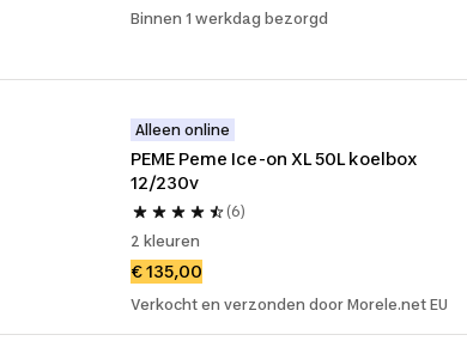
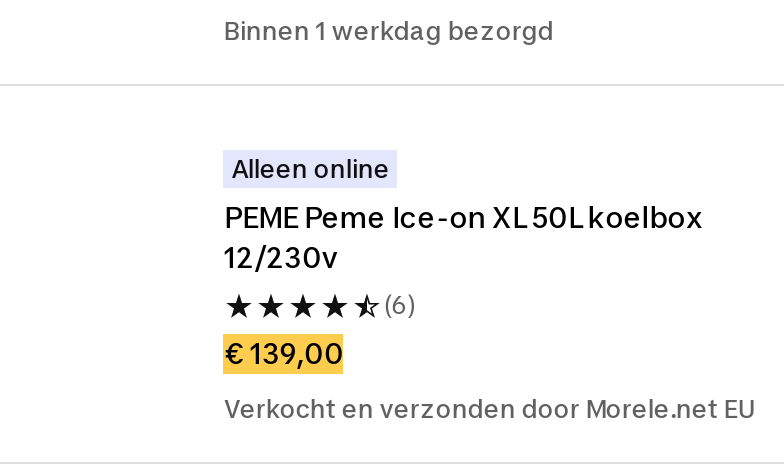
- 2 kleuren
- € 135,00
+ € 139,00
